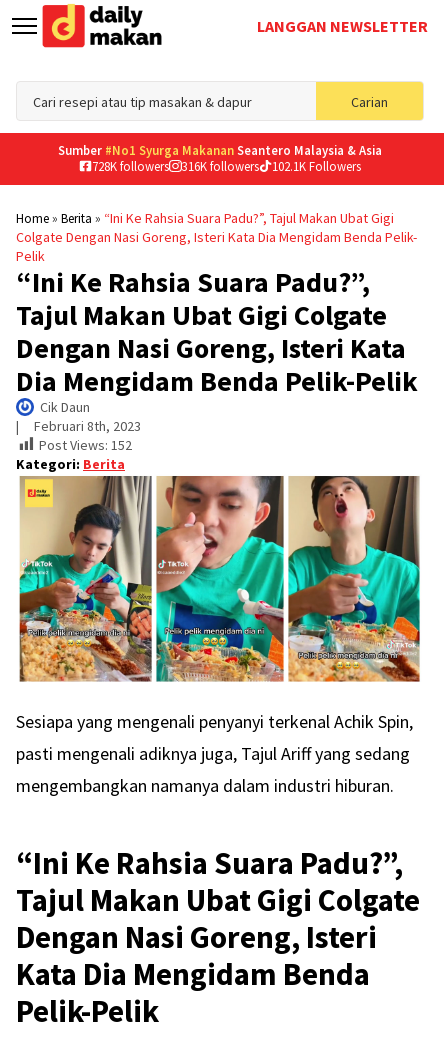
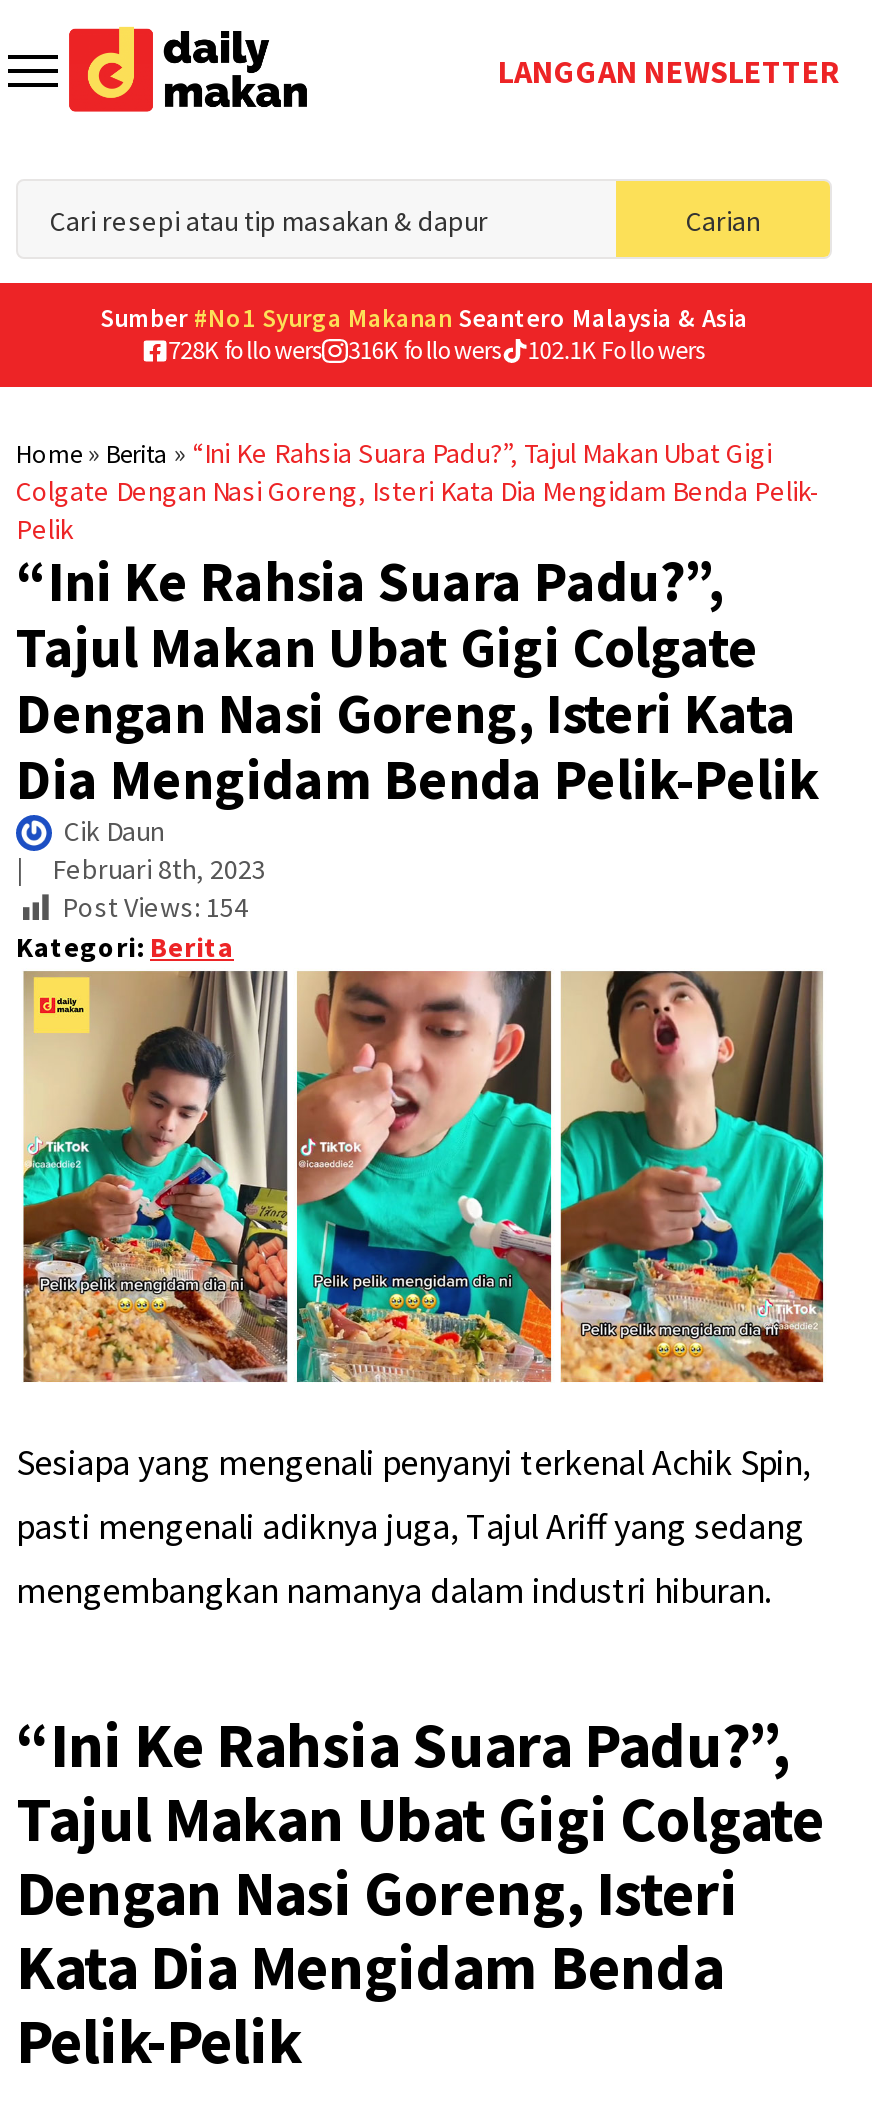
- Post Views: 152
+ Post Views: 154
